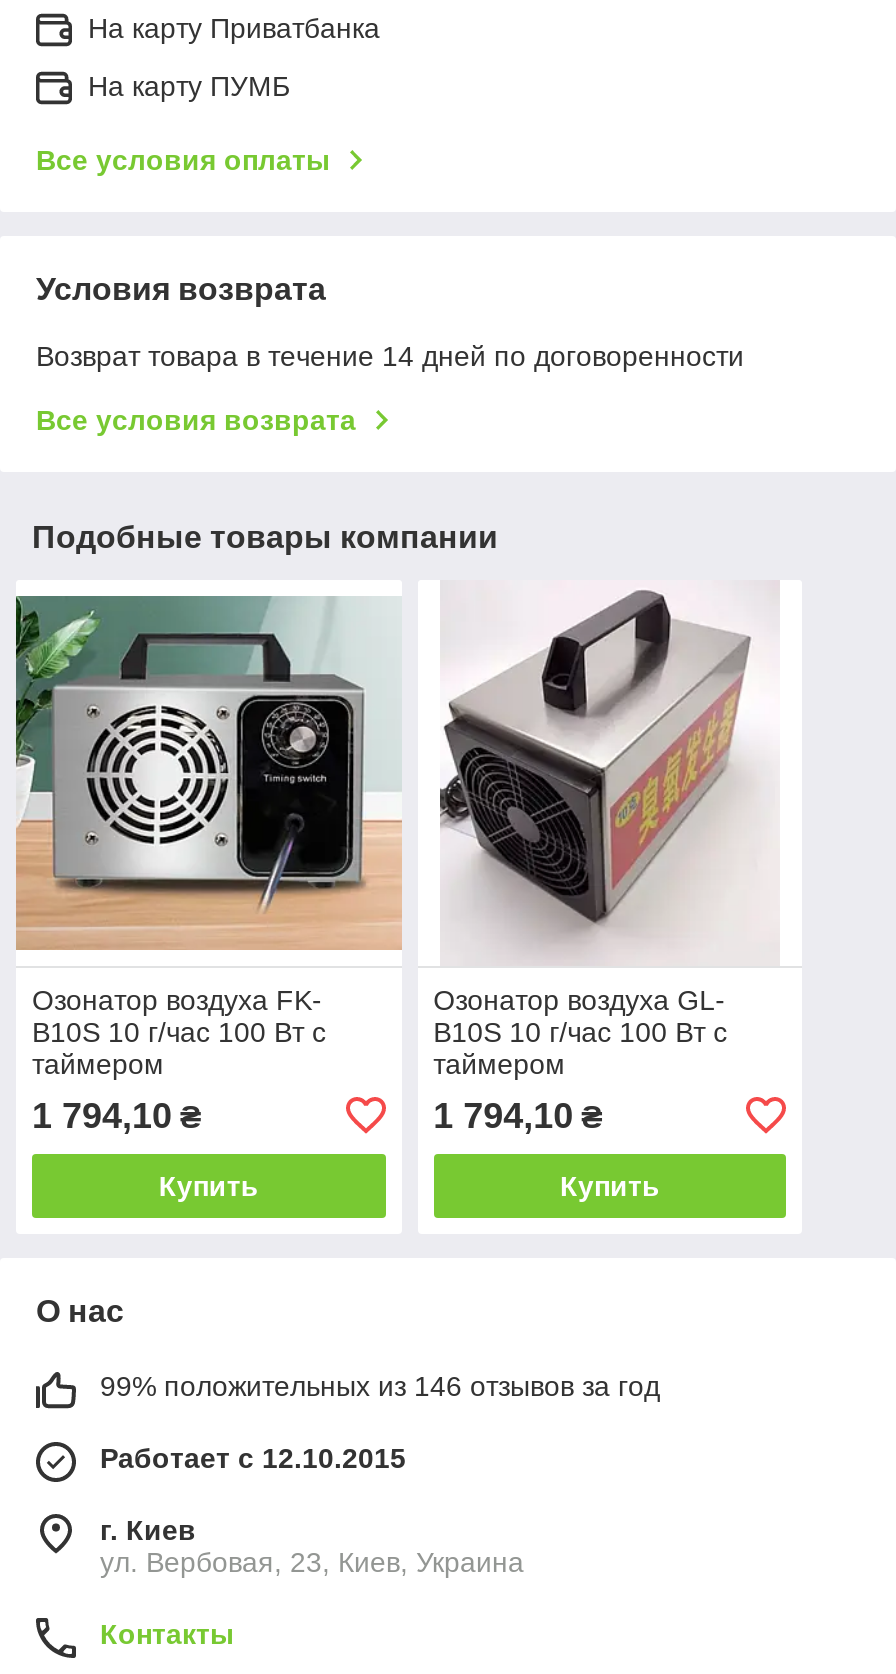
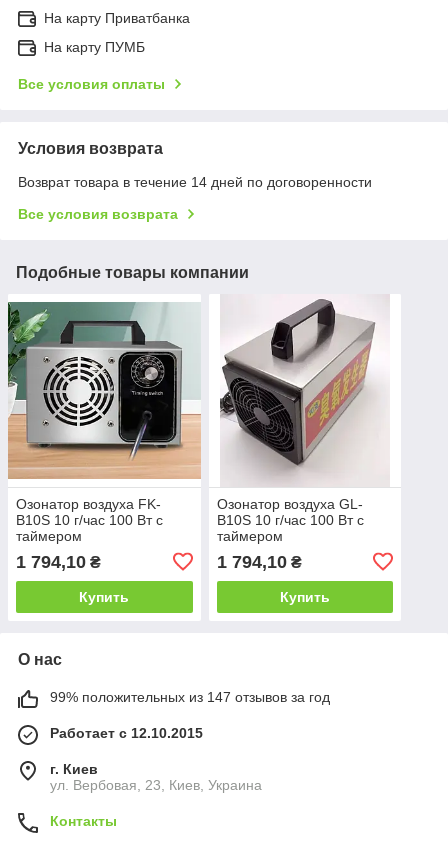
- 99% положительных из 146 отзывов за год
+ 99% положительных из 147 отзывов за год
